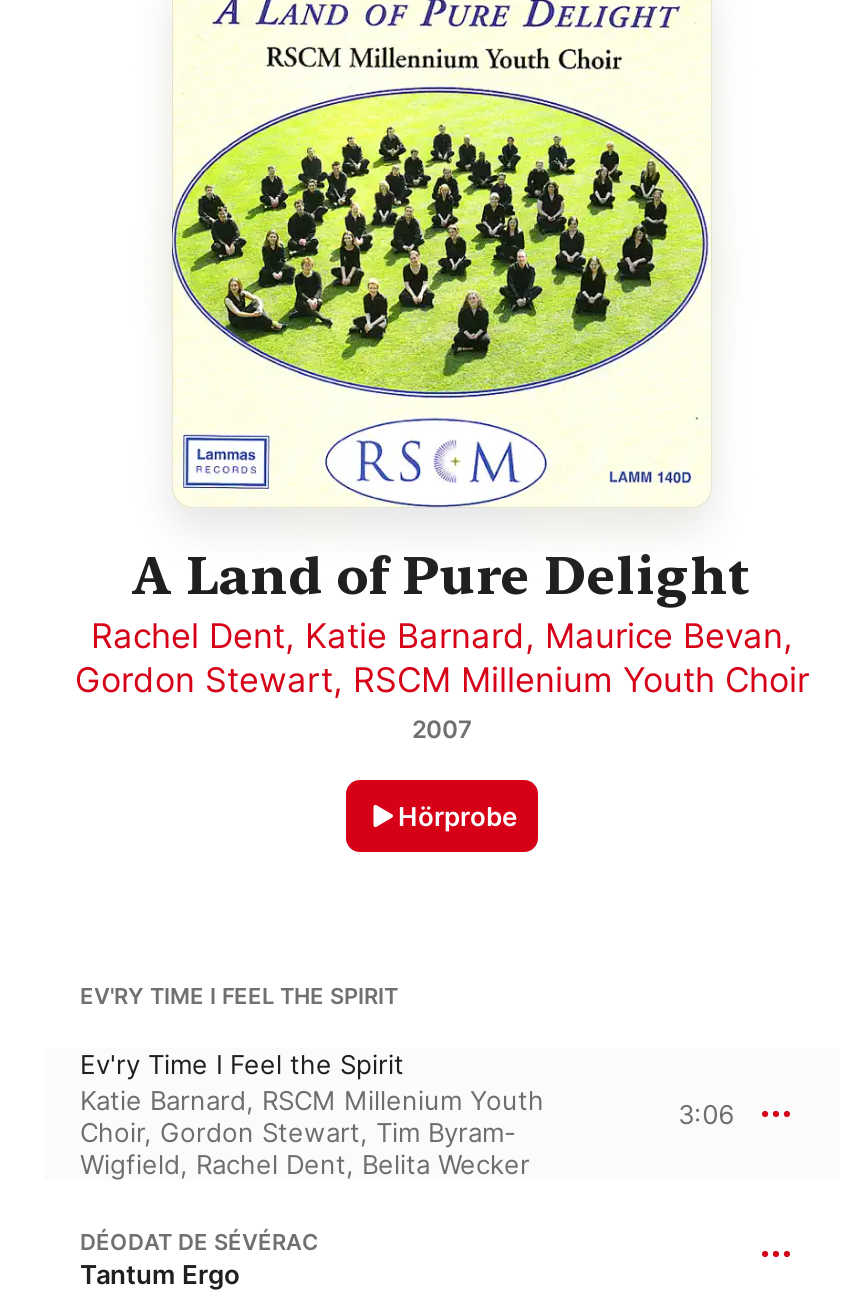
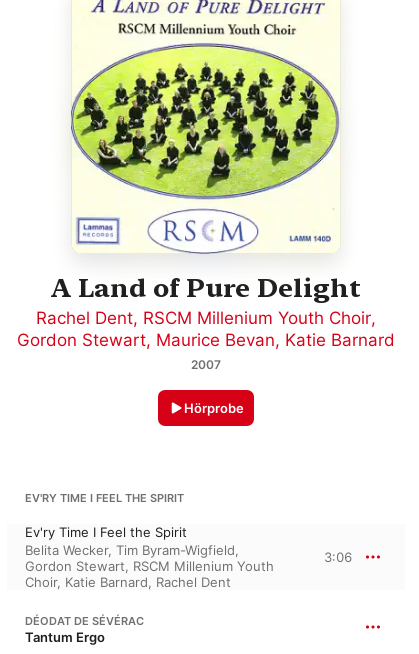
- Rachel Dent, Katie Barnard, Maurice Bevan,
+ Rachel Dent, RSCM Millenium Youth Choir,

- Gordon Stewart, RSCM Millenium Youth Choir
+ Gordon Stewart, Maurice Bevan, Katie Barnard

- Katie Barnard, RSCM Millenium Youth
- Choir, Gordon Stewart, Tim Byram-
- Wigfield, Rachel Dent, Belita Wecker
+ Belita Wecker, Tim Byram-Wigfield,
+ Gordon Stewart, RSCM Millenium Youth
+ Choir, Katie Barnard, Rachel Dent
